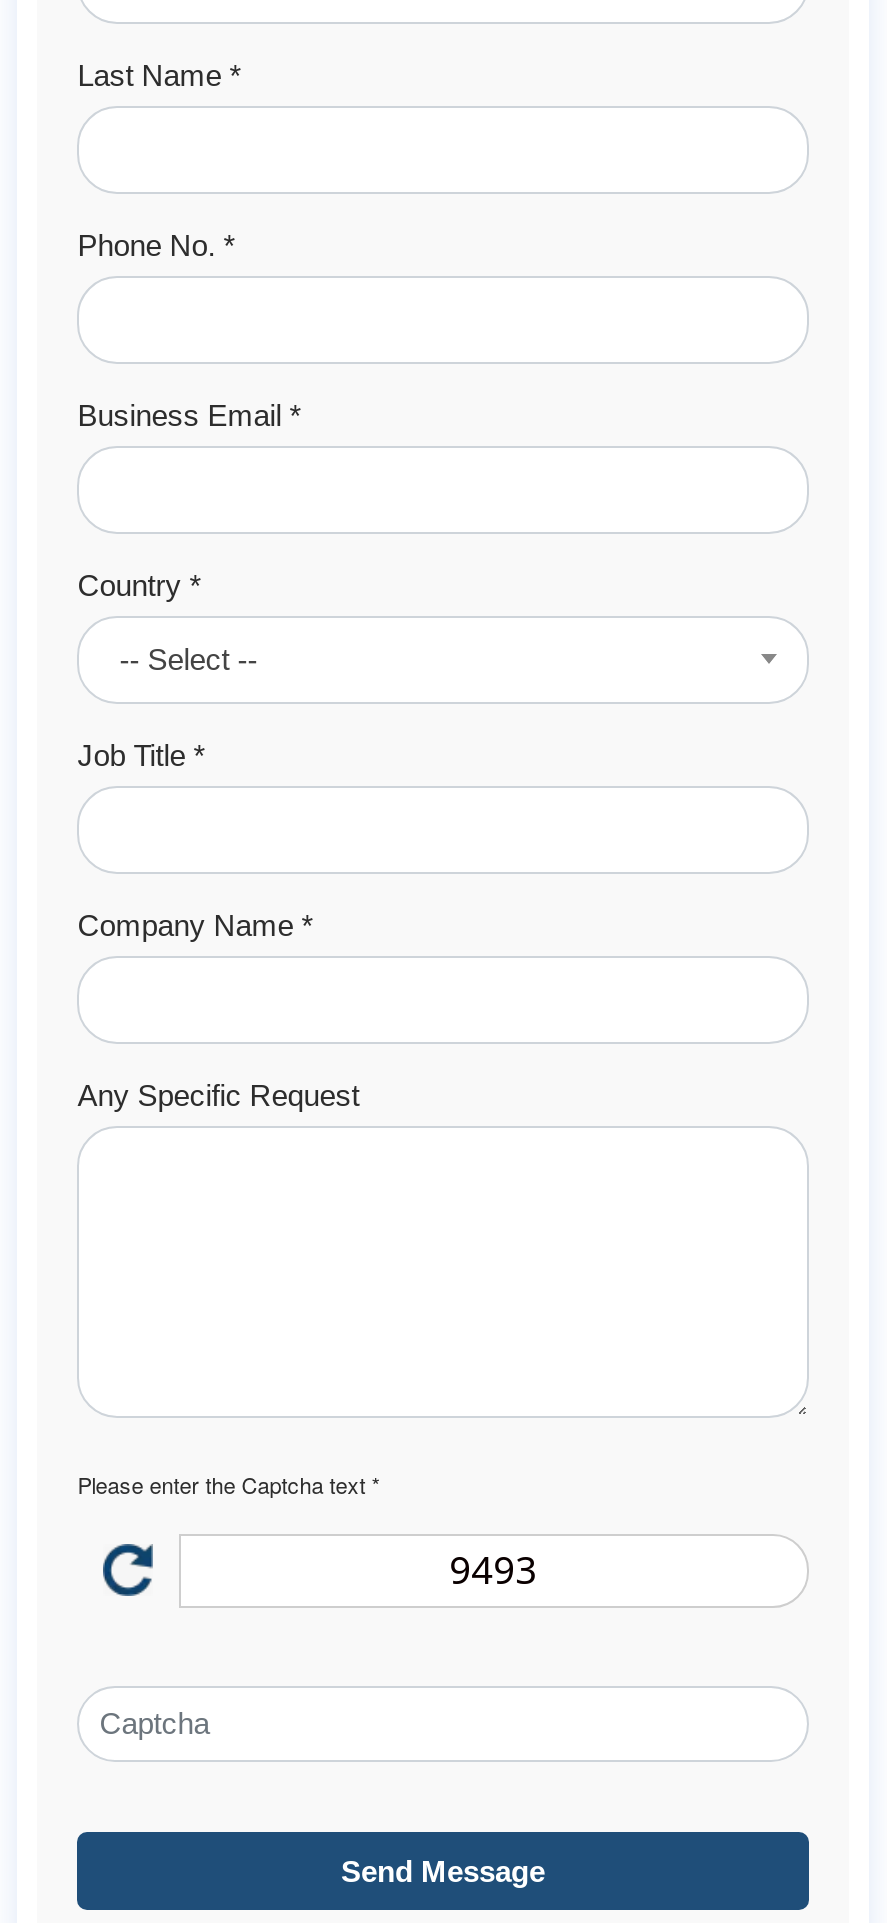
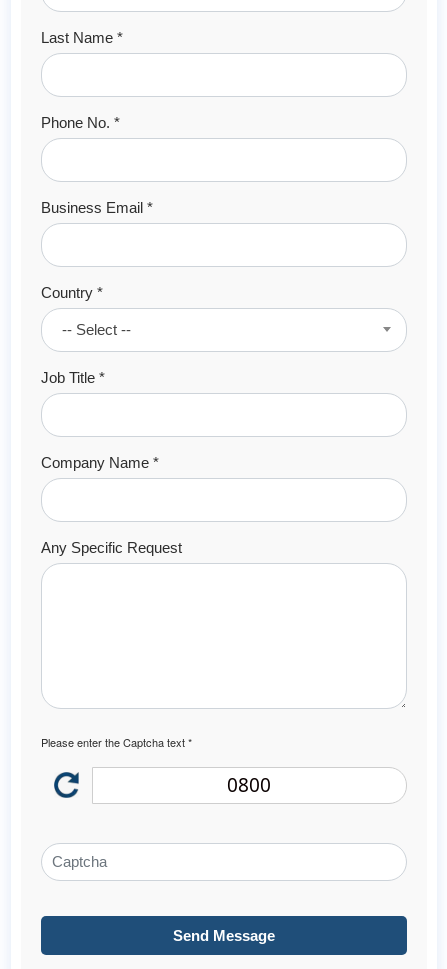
- 9493
+ 0800
